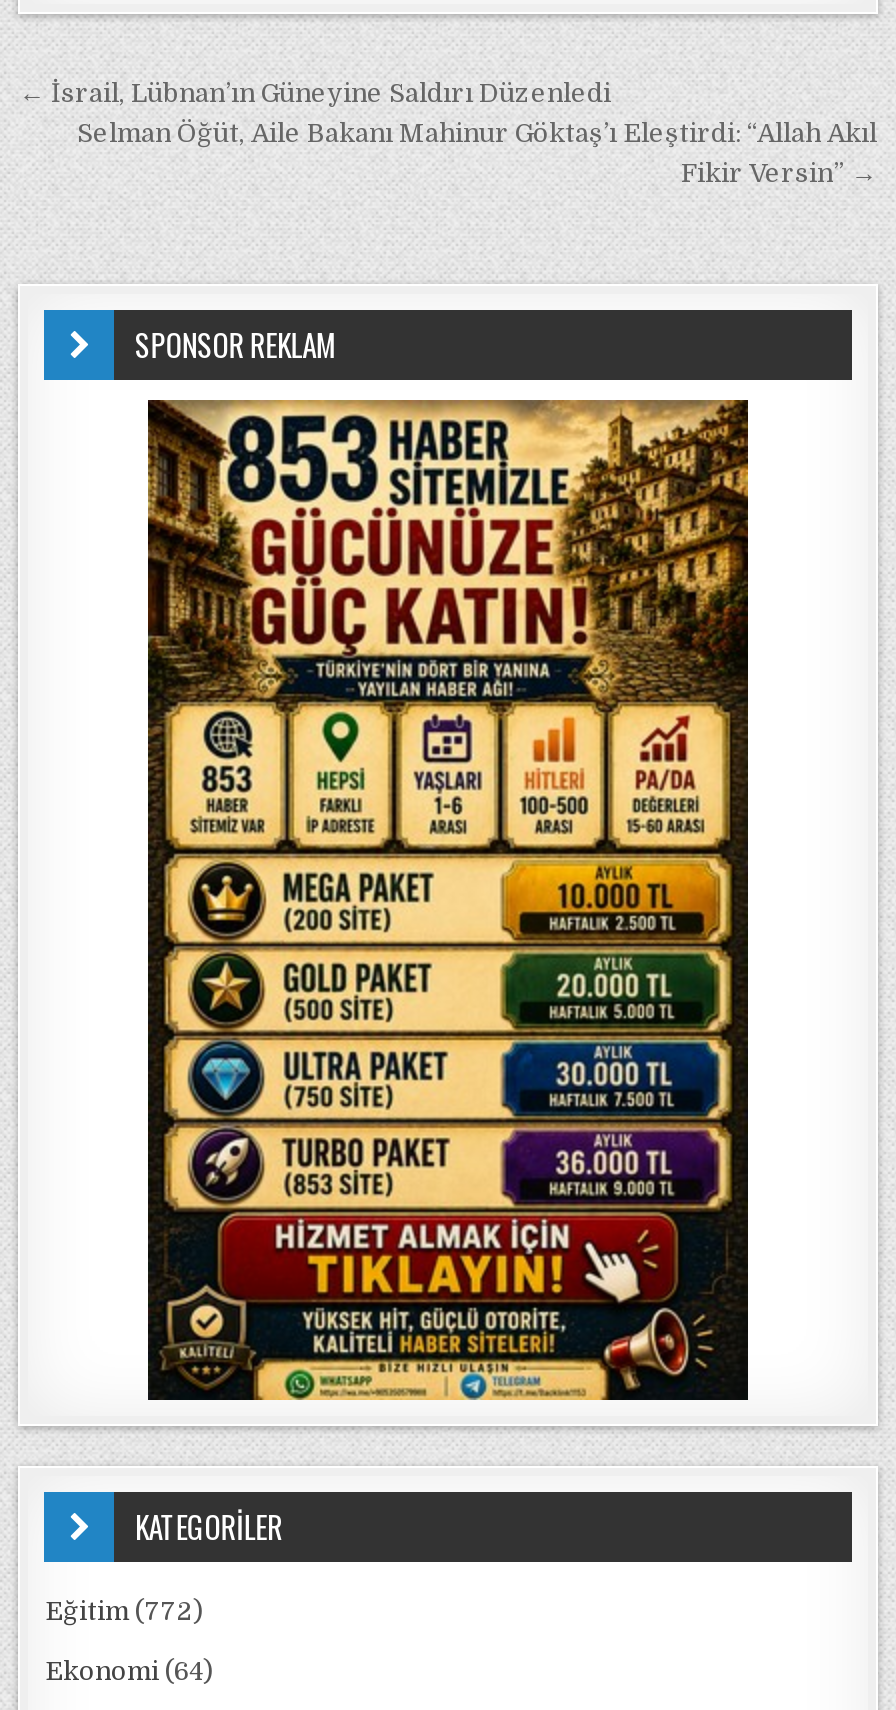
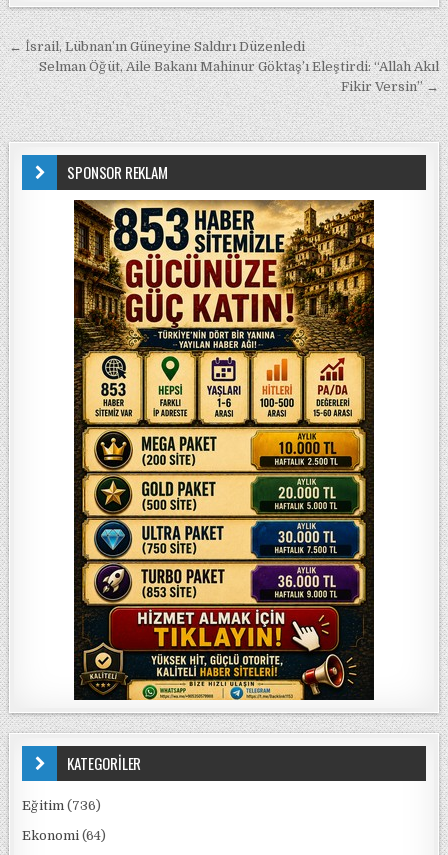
- Eğitim (772)
+ Eğitim (736)
